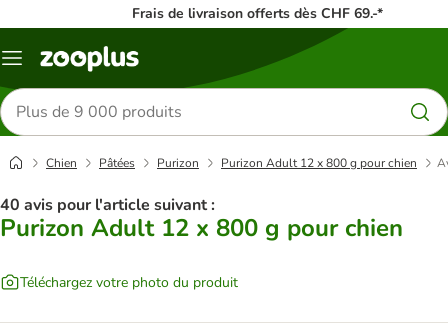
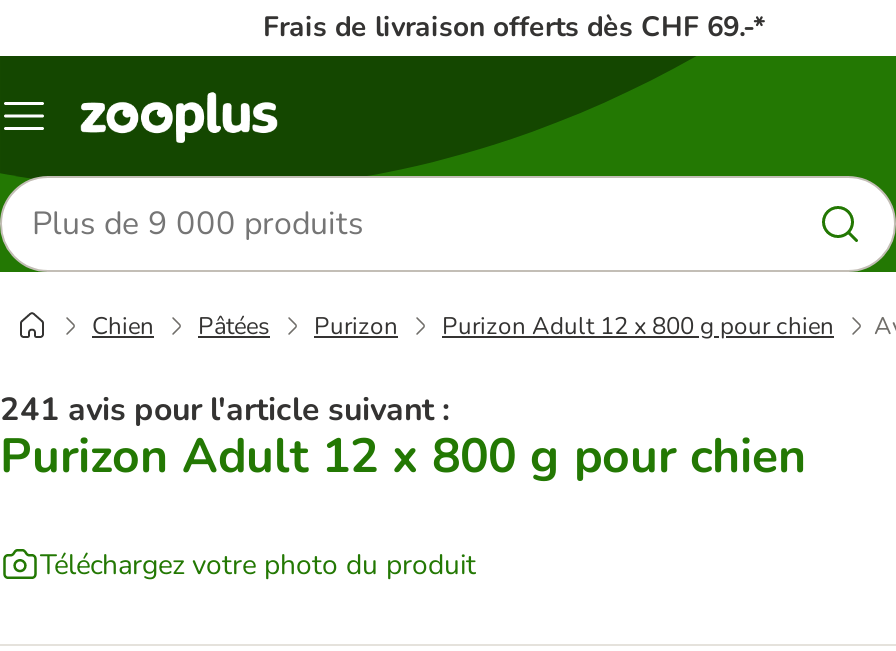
- 40 avis pour l'article suivant :
+ 241 avis pour l'article suivant :
